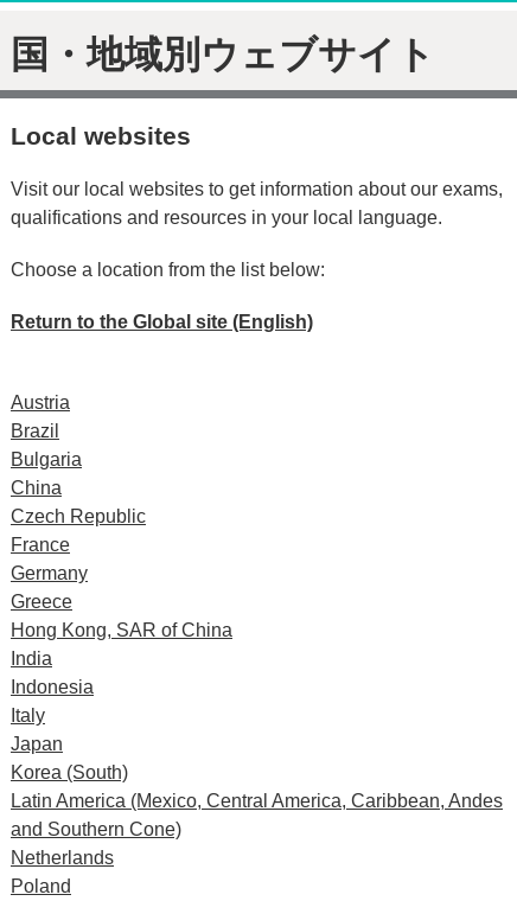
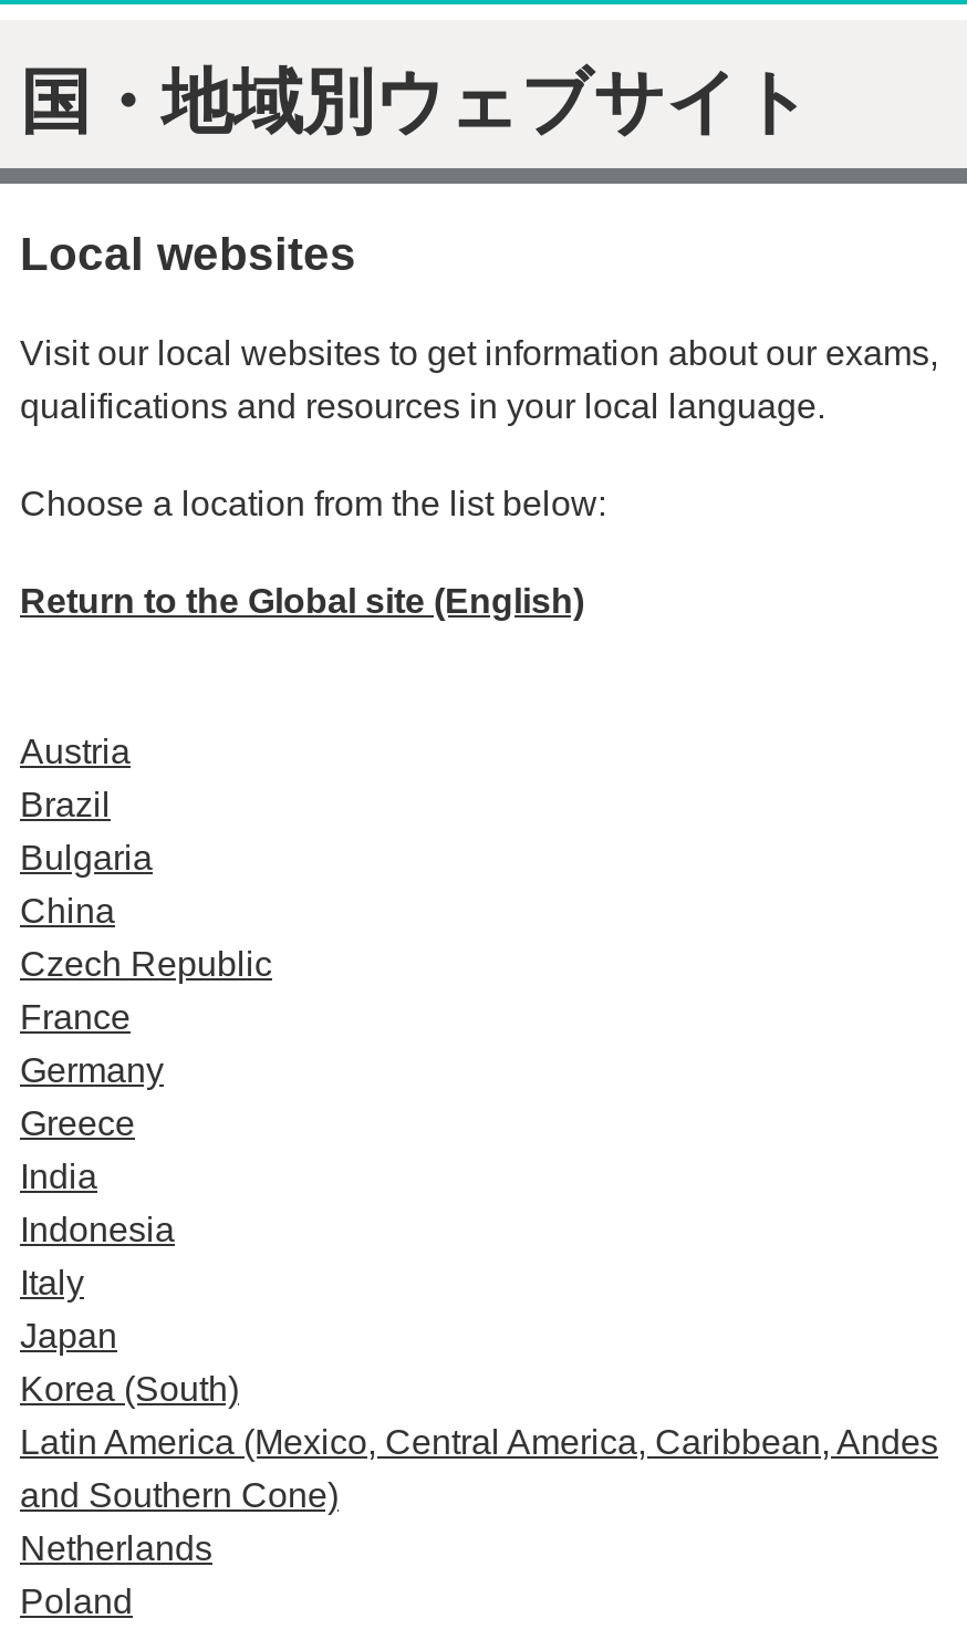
- Hong Kong, SAR of China
